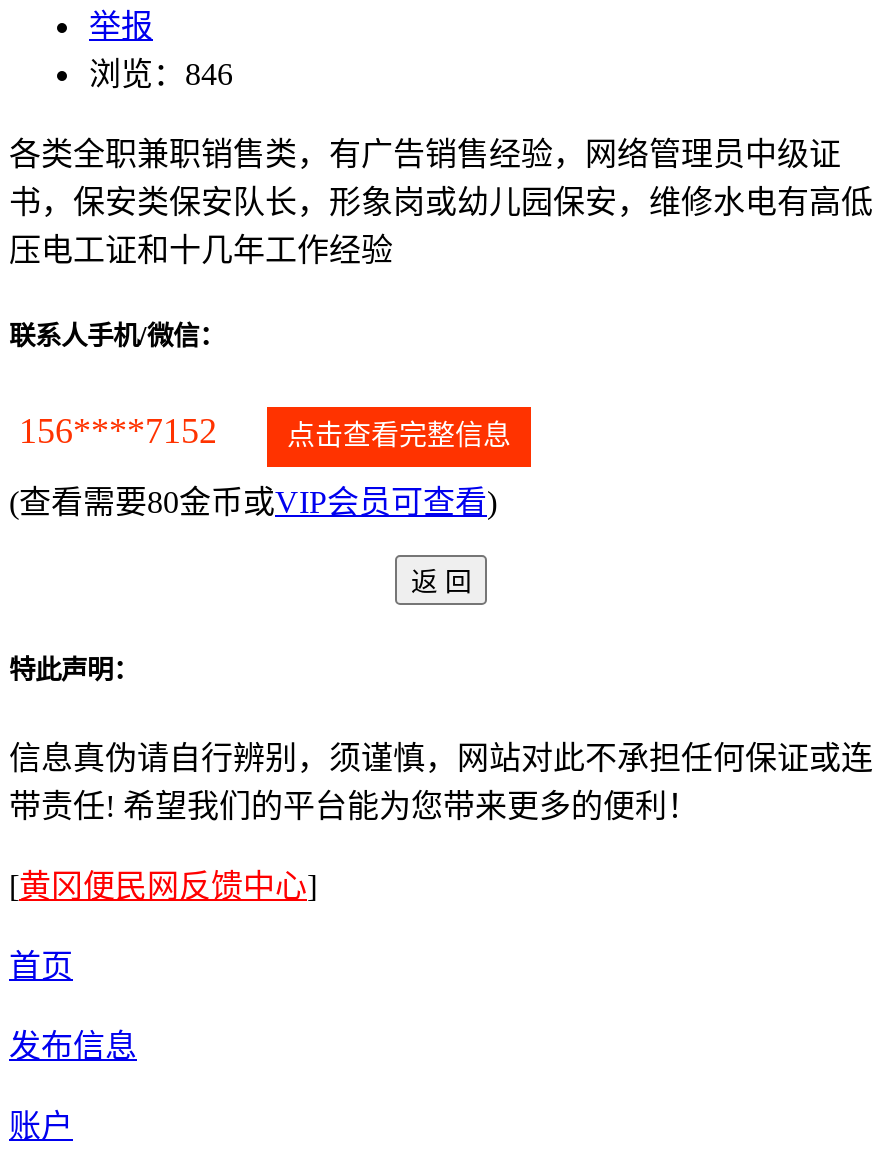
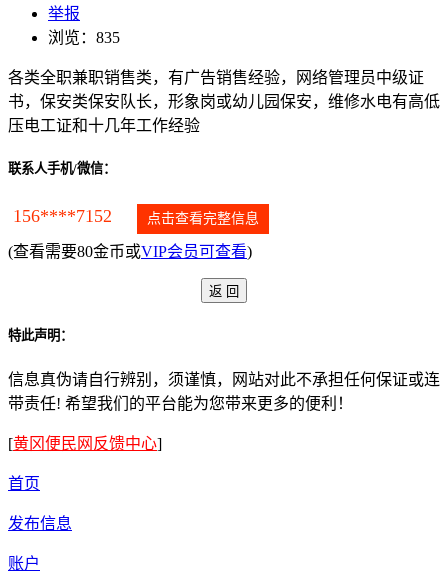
- 浏览：846
+ 浏览：835
